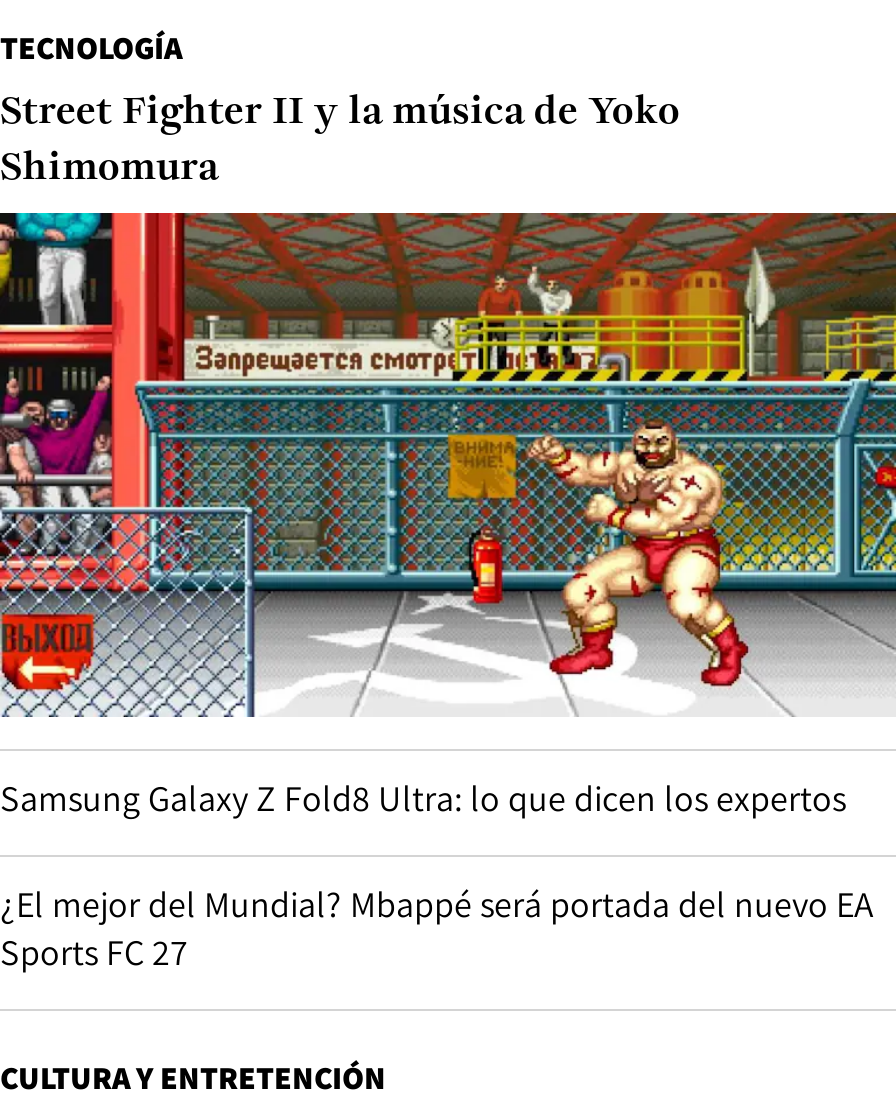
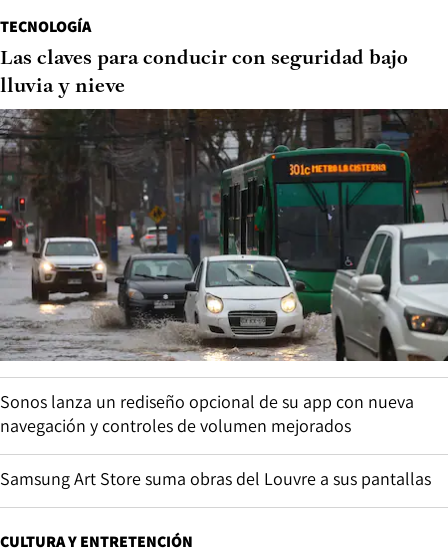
- Street Fighter II y la música de Yoko
- Shimomura
+ Las claves para conducir con seguridad bajo
+ lluvia y nieve

- [image]
- Samsung Galaxy Z Fold8 Ultra: lo que dicen los expertos
+ [image]
+ Sonos lanza un rediseño opcional de su app con nueva
+ navegación y controles de volumen mejorados

- ¿El mejor del Mundial? Mbappé será portada del nuevo EA
- Sports FC 27
+ Samsung Art Store suma obras del Louvre a sus pantallas
